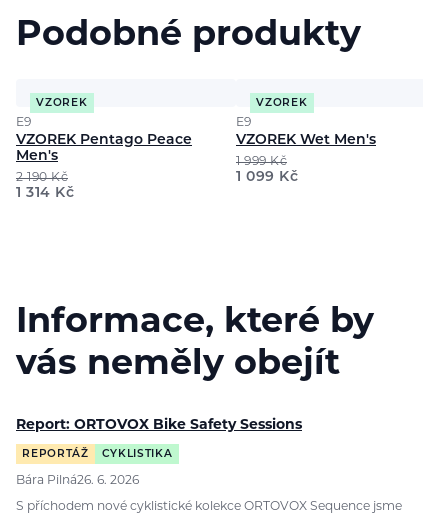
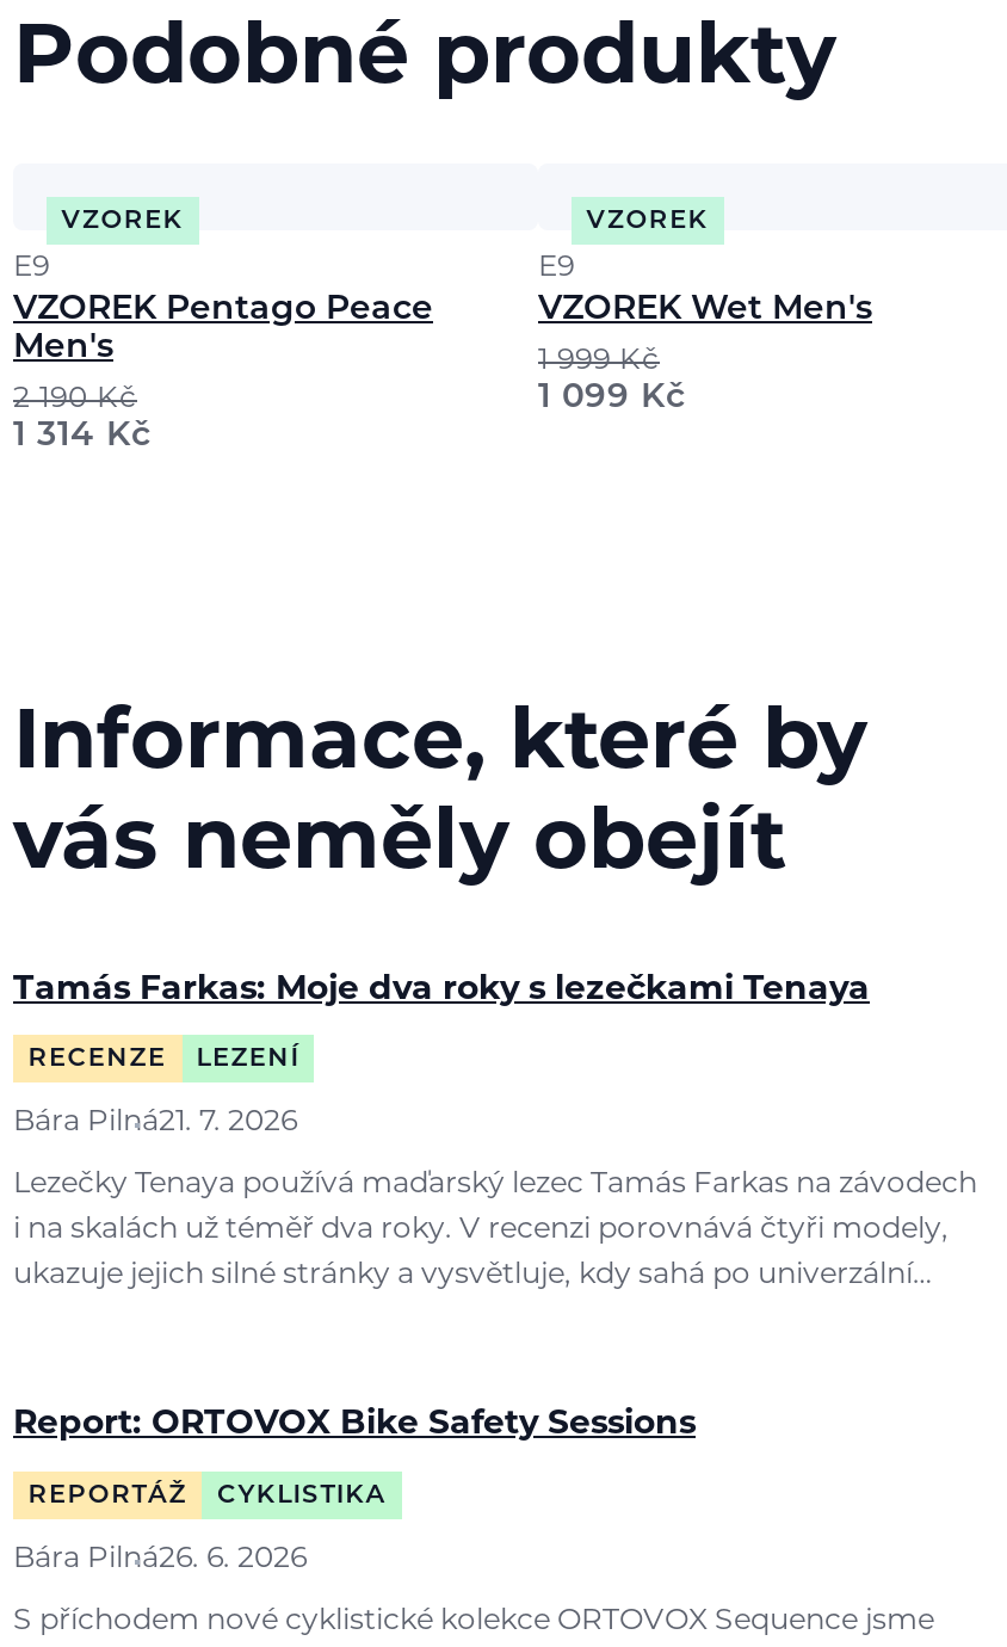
+ Tamás Farkas: Moje dva roky s lezečkami Tenaya
+ RECENZE
+ LEZENÍ
+ Bára Pilná21. 7. 2026
+ Lezečky Tenaya používá maďarský lezec Tamás Farkas na závodech
+ i na skalách už téměř dva roky. V recenzi porovnává čtyři modely,
+ ukazuje jejich silné stránky a vysvětluje, kdy sahá po univerzální…
